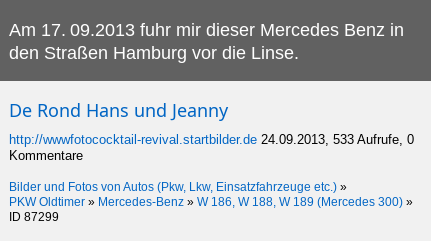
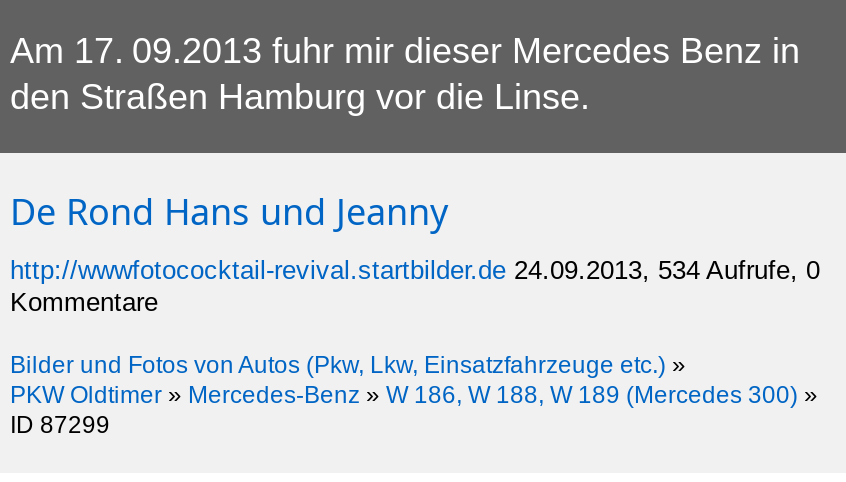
- http://wwwfotococktail-revival.startbilder.de 24.09.2013, 533 Aufrufe, 0
+ http://wwwfotococktail-revival.startbilder.de 24.09.2013, 534 Aufrufe, 0
